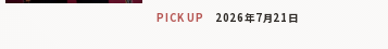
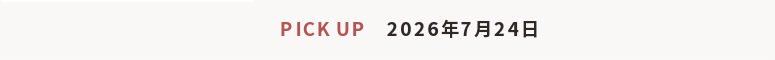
- PICK UP 2026年7月21日
+ PICK UP 2026年7月24日
